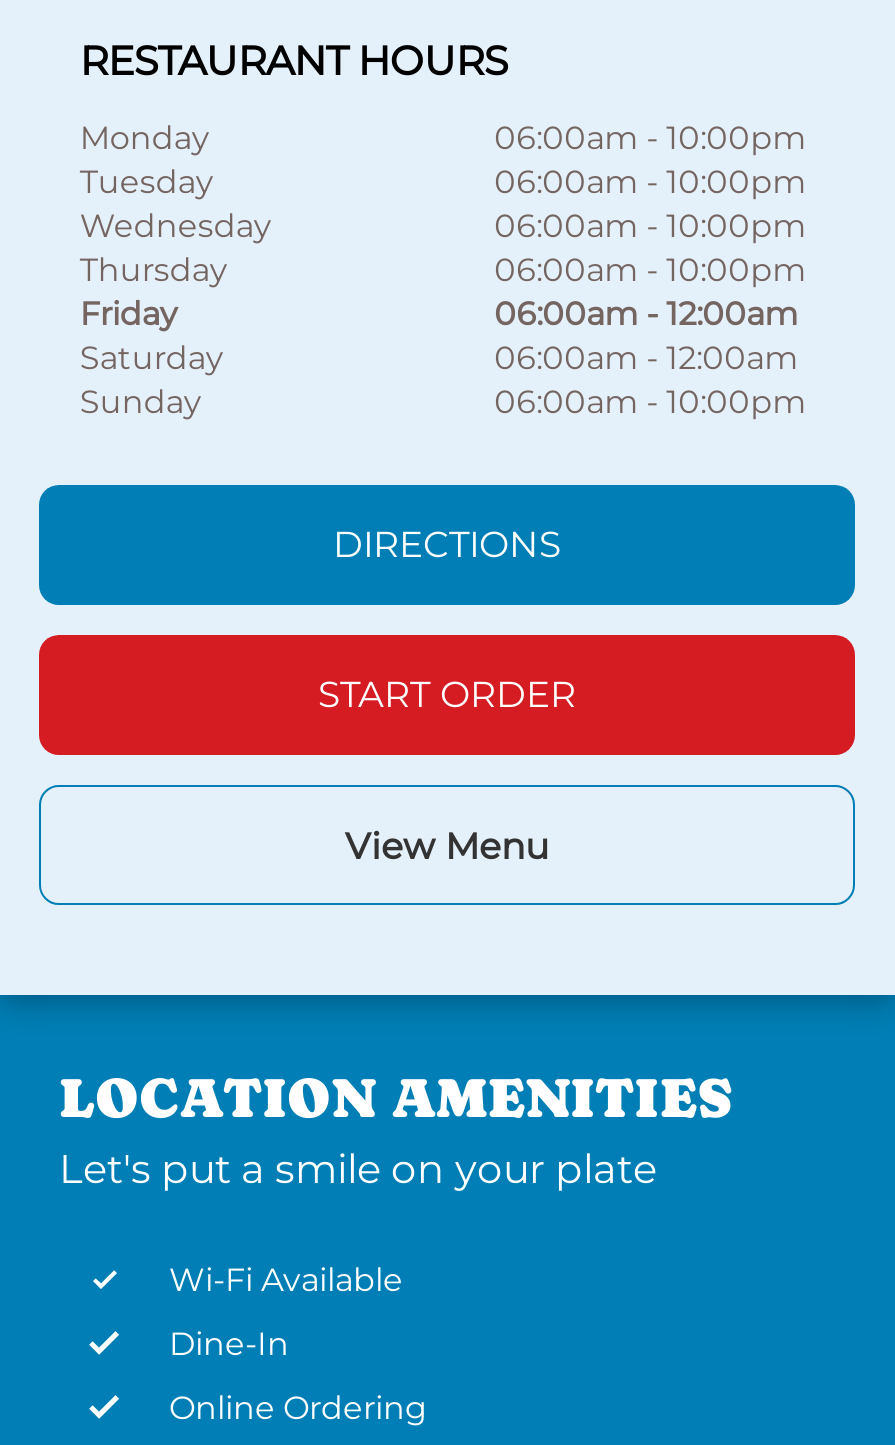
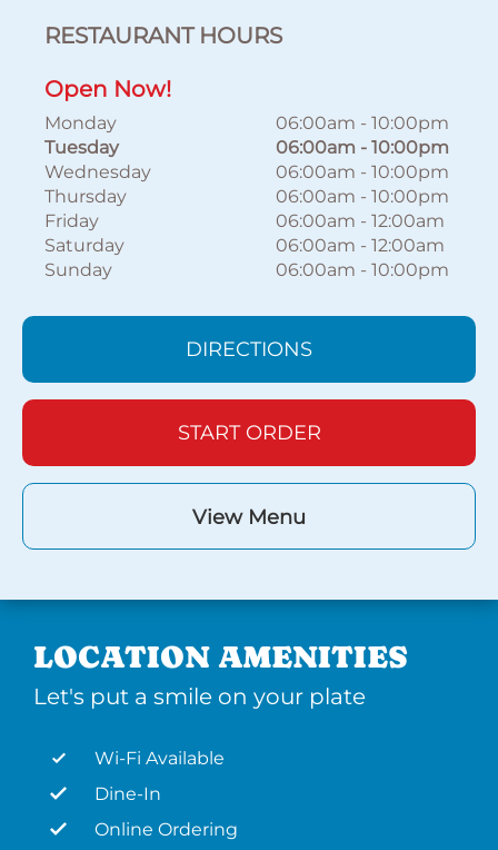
+ Open Now!
